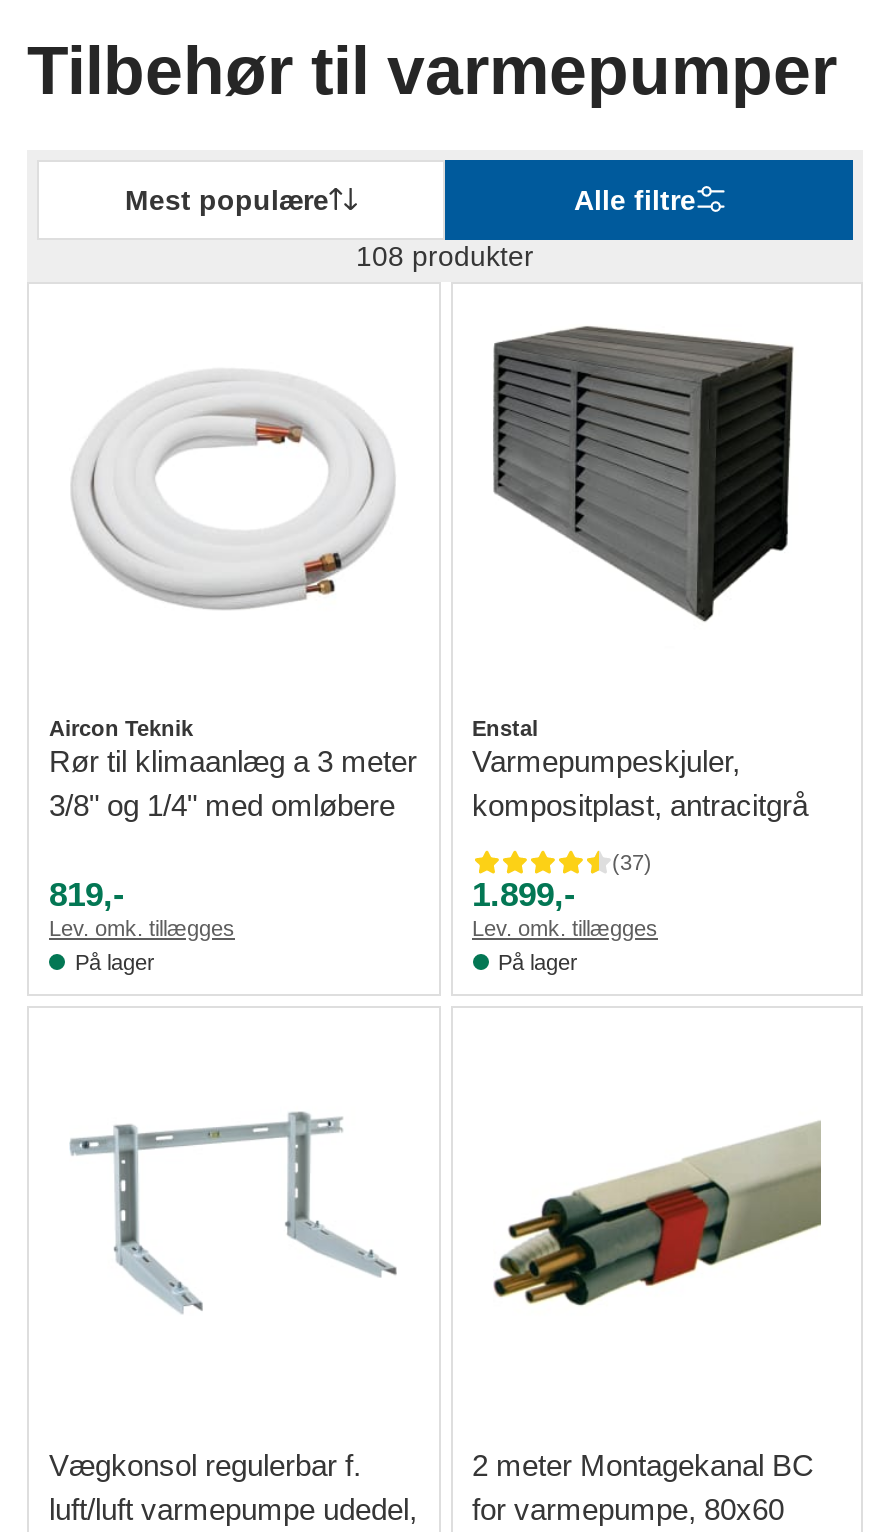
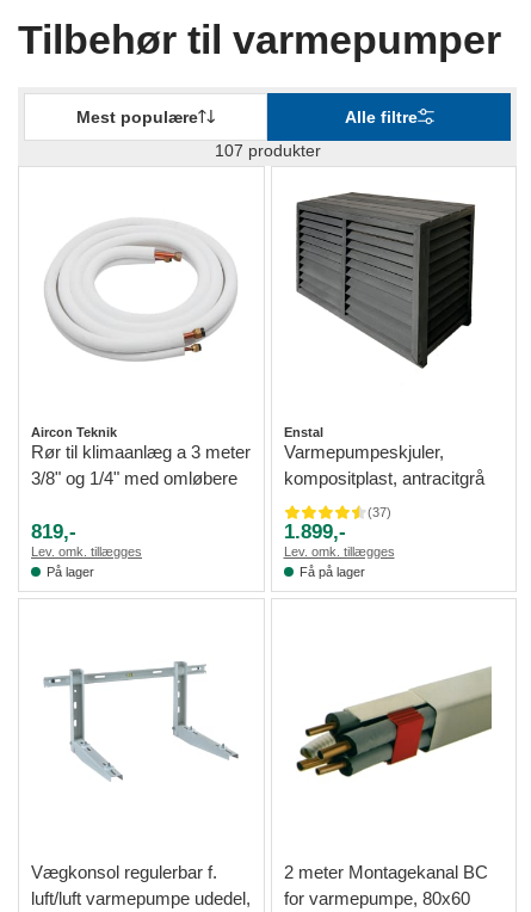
- 108 produkter
+ 107 produkter

- På lager
+ Få på lager
